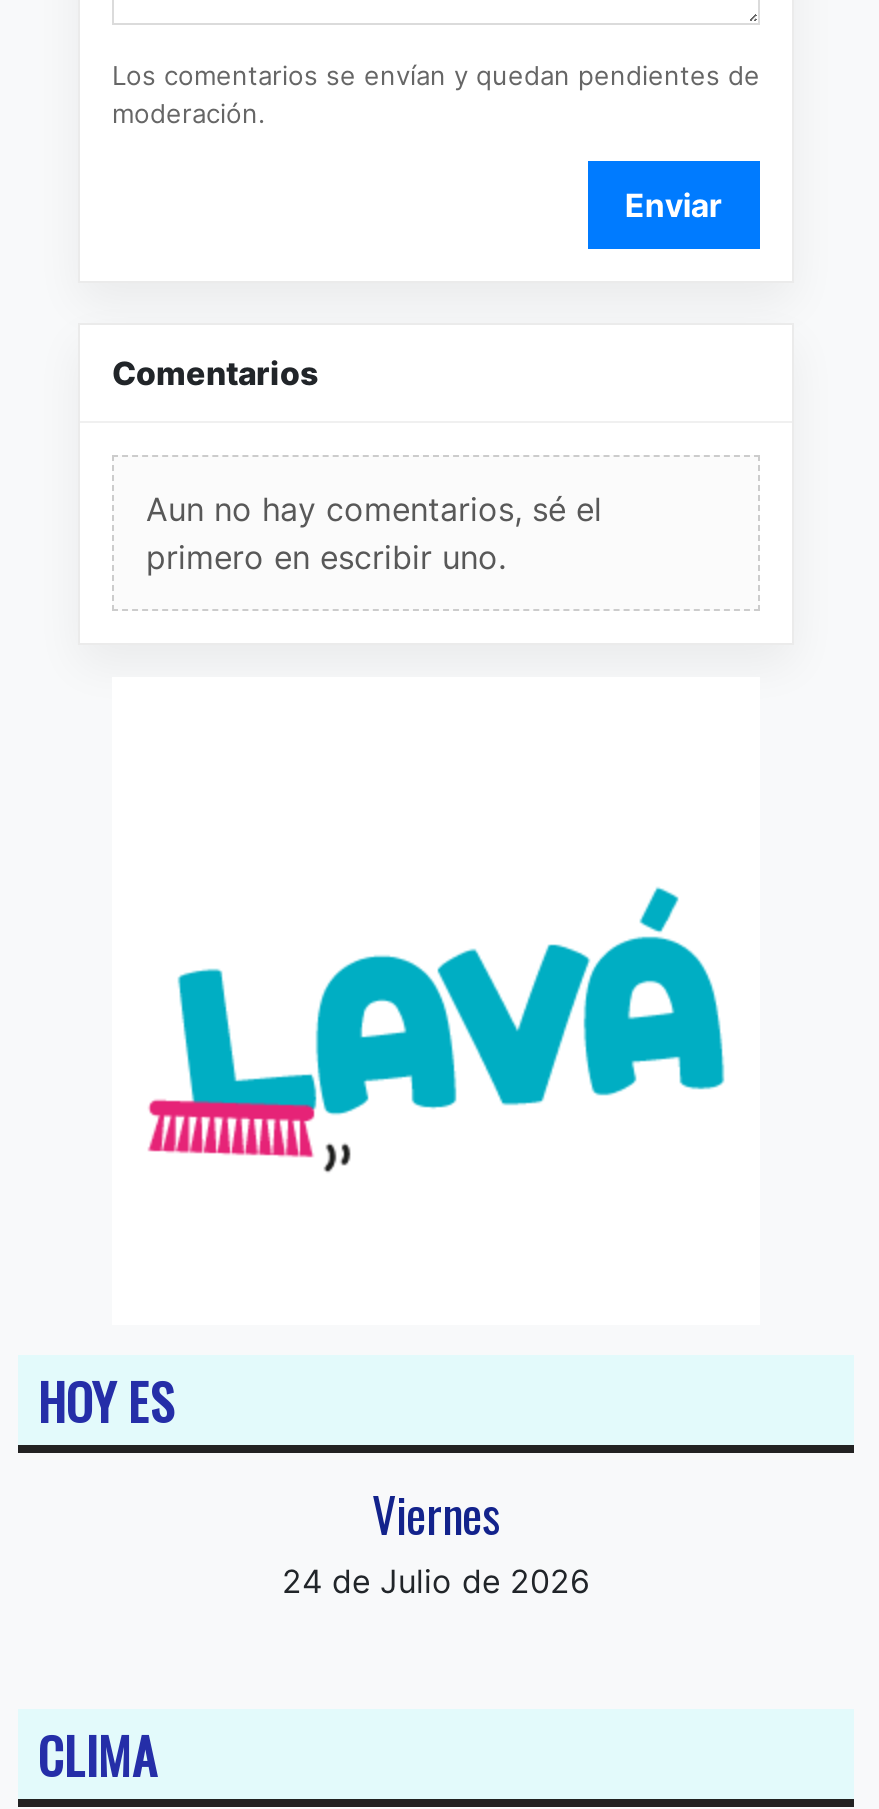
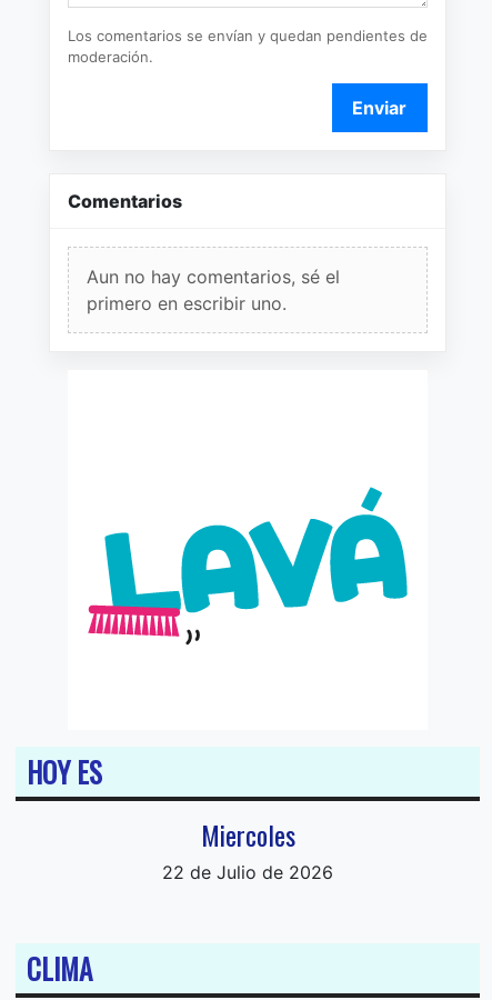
- Viernes
- 24 de Julio de 2026
+ Miercoles
+ 22 de Julio de 2026
